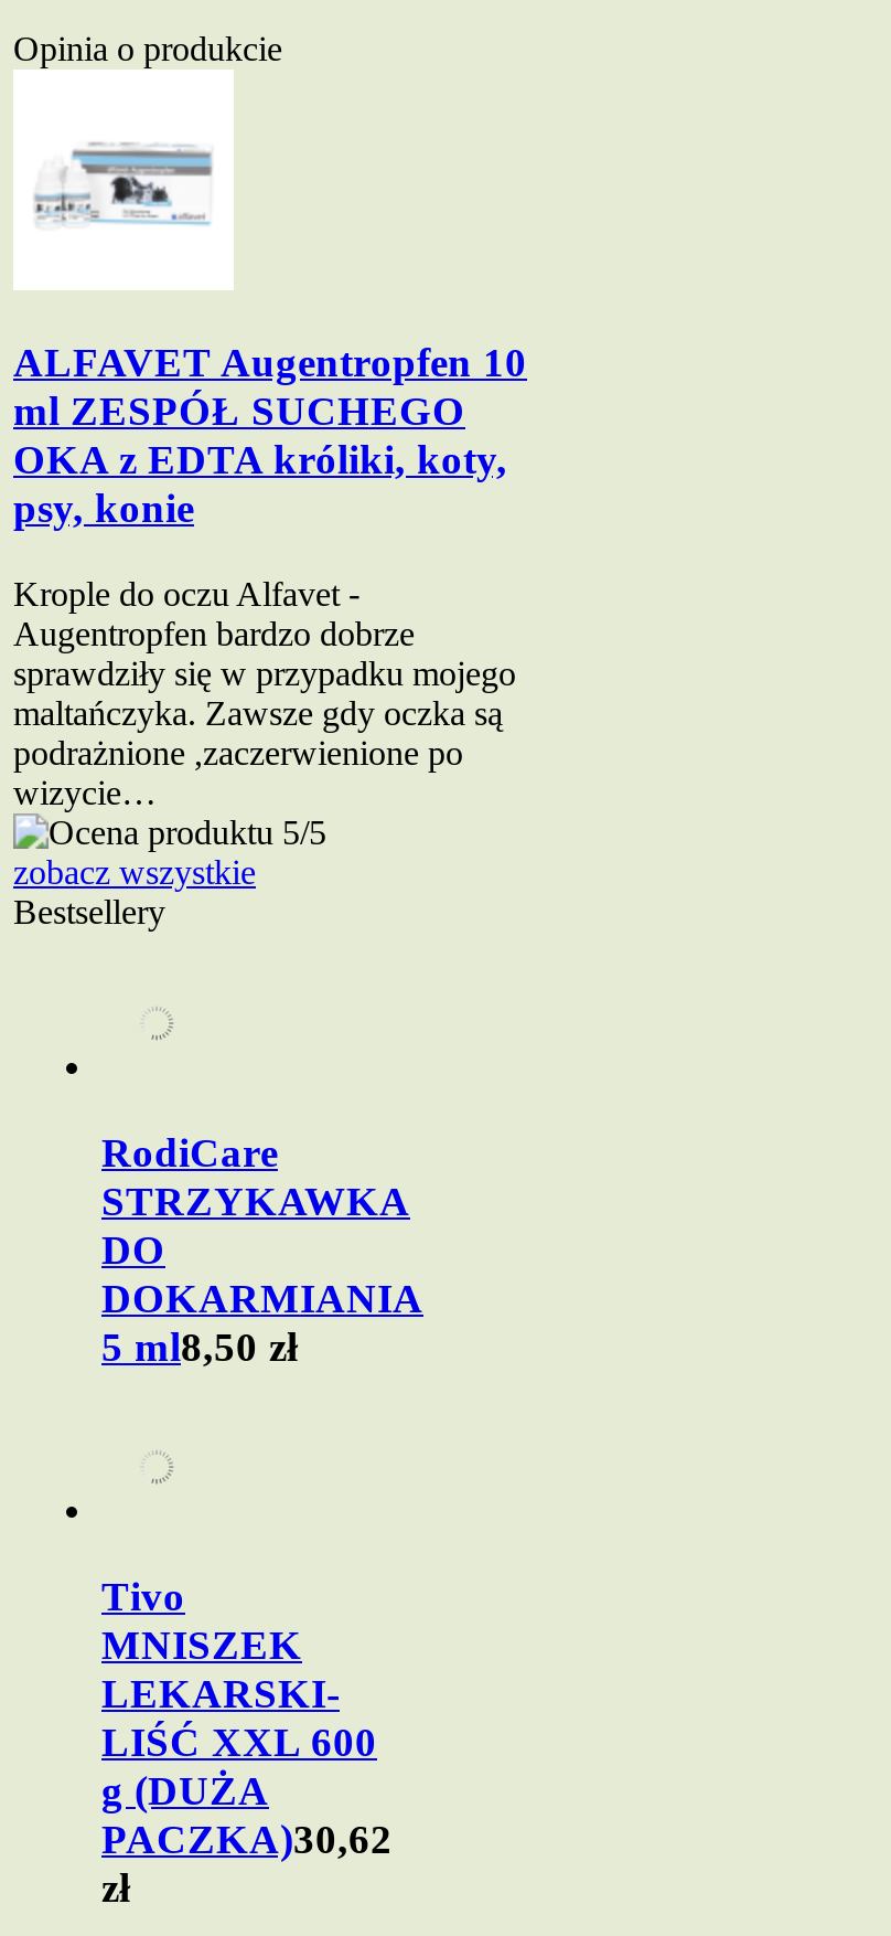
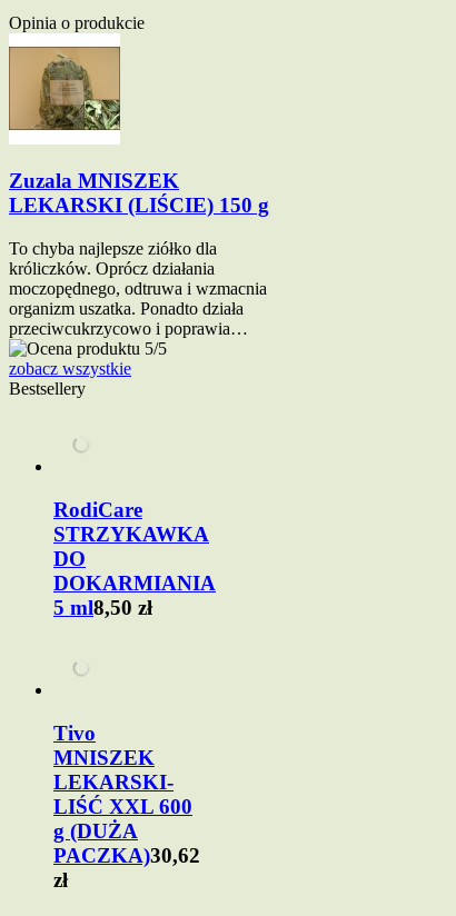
- [image]
+ [image]

- ALFAVET Augentropfen 10
- ml ZESPÓŁ SUCHEGO
- OKA z EDTA króliki, koty,
- psy, konie
+ Zuzala MNISZEK
+ LEKARSKI (LIŚCIE) 150 g

- Krople do oczu Alfavet -
- Augentropfen bardzo dobrze
- sprawdziły się w przypadku mojego
- maltańczyka. Zawsze gdy oczka są
- podrażnione ,zaczerwienione po
- wizycie…
+ To chyba najlepsze ziółko dla
+ króliczków. Oprócz działania
+ moczopędnego, odtruwa i wzmacnia
+ organizm uszatka. Ponadto działa
+ przeciwcukrzycowo i poprawia…
